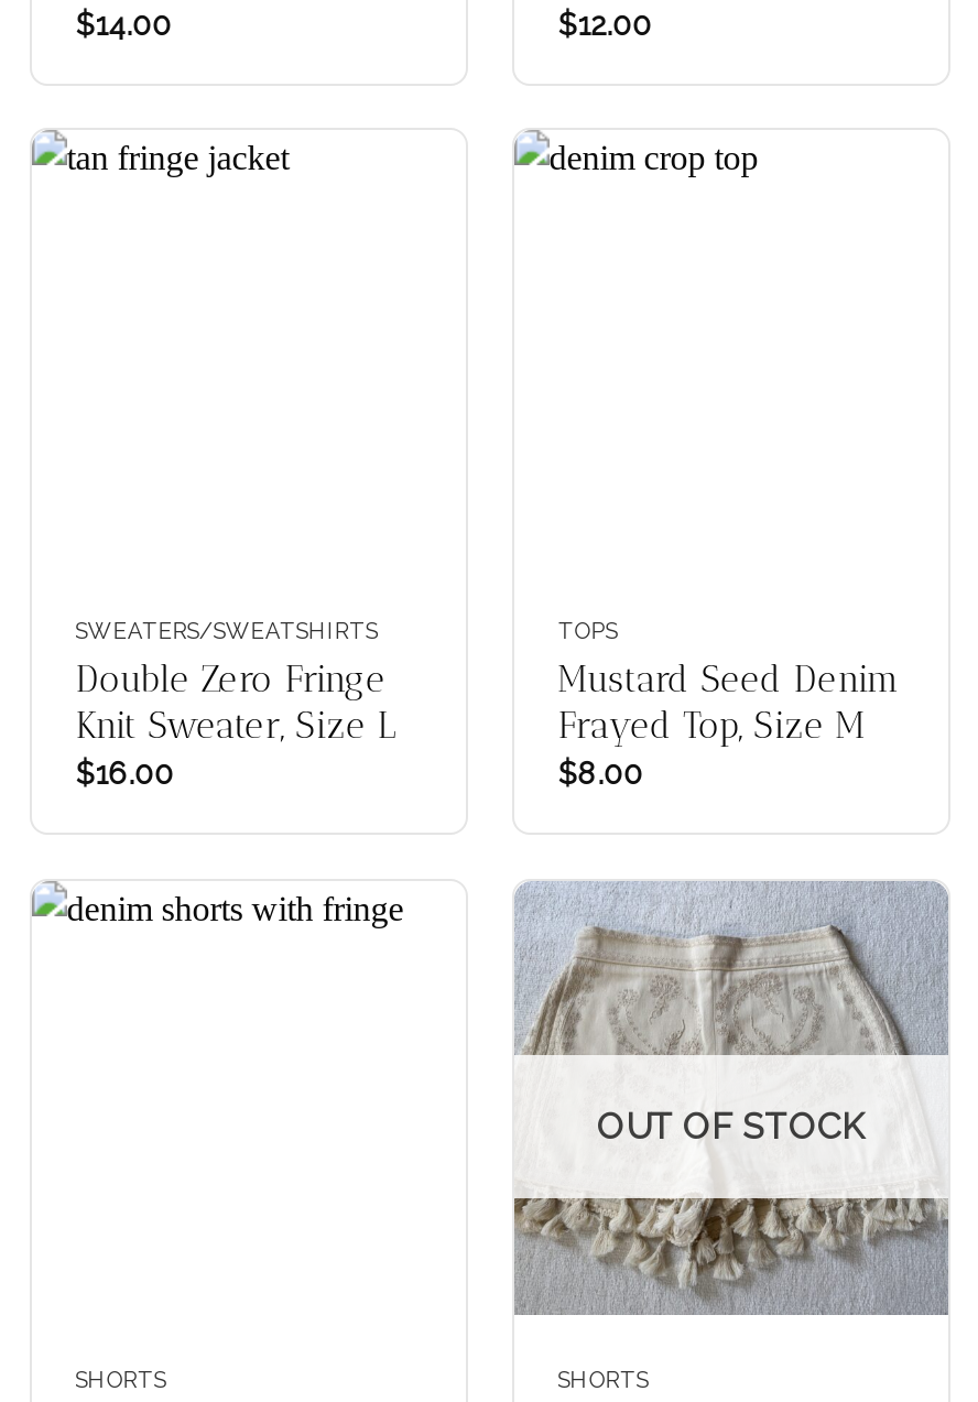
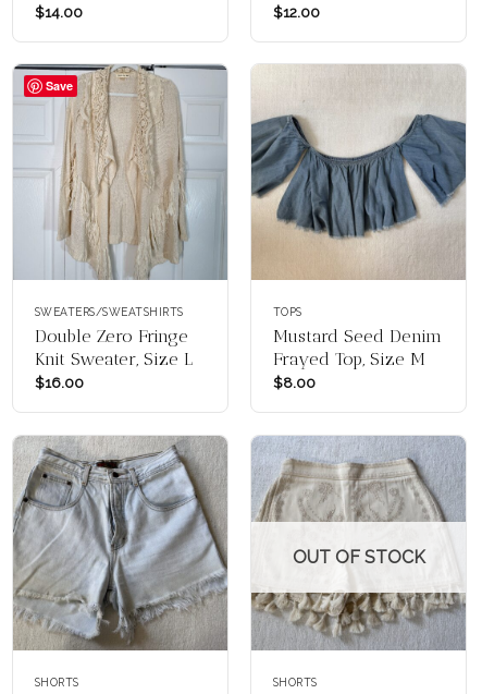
+ [image]
+ Save

+ [image]

+ [image]
